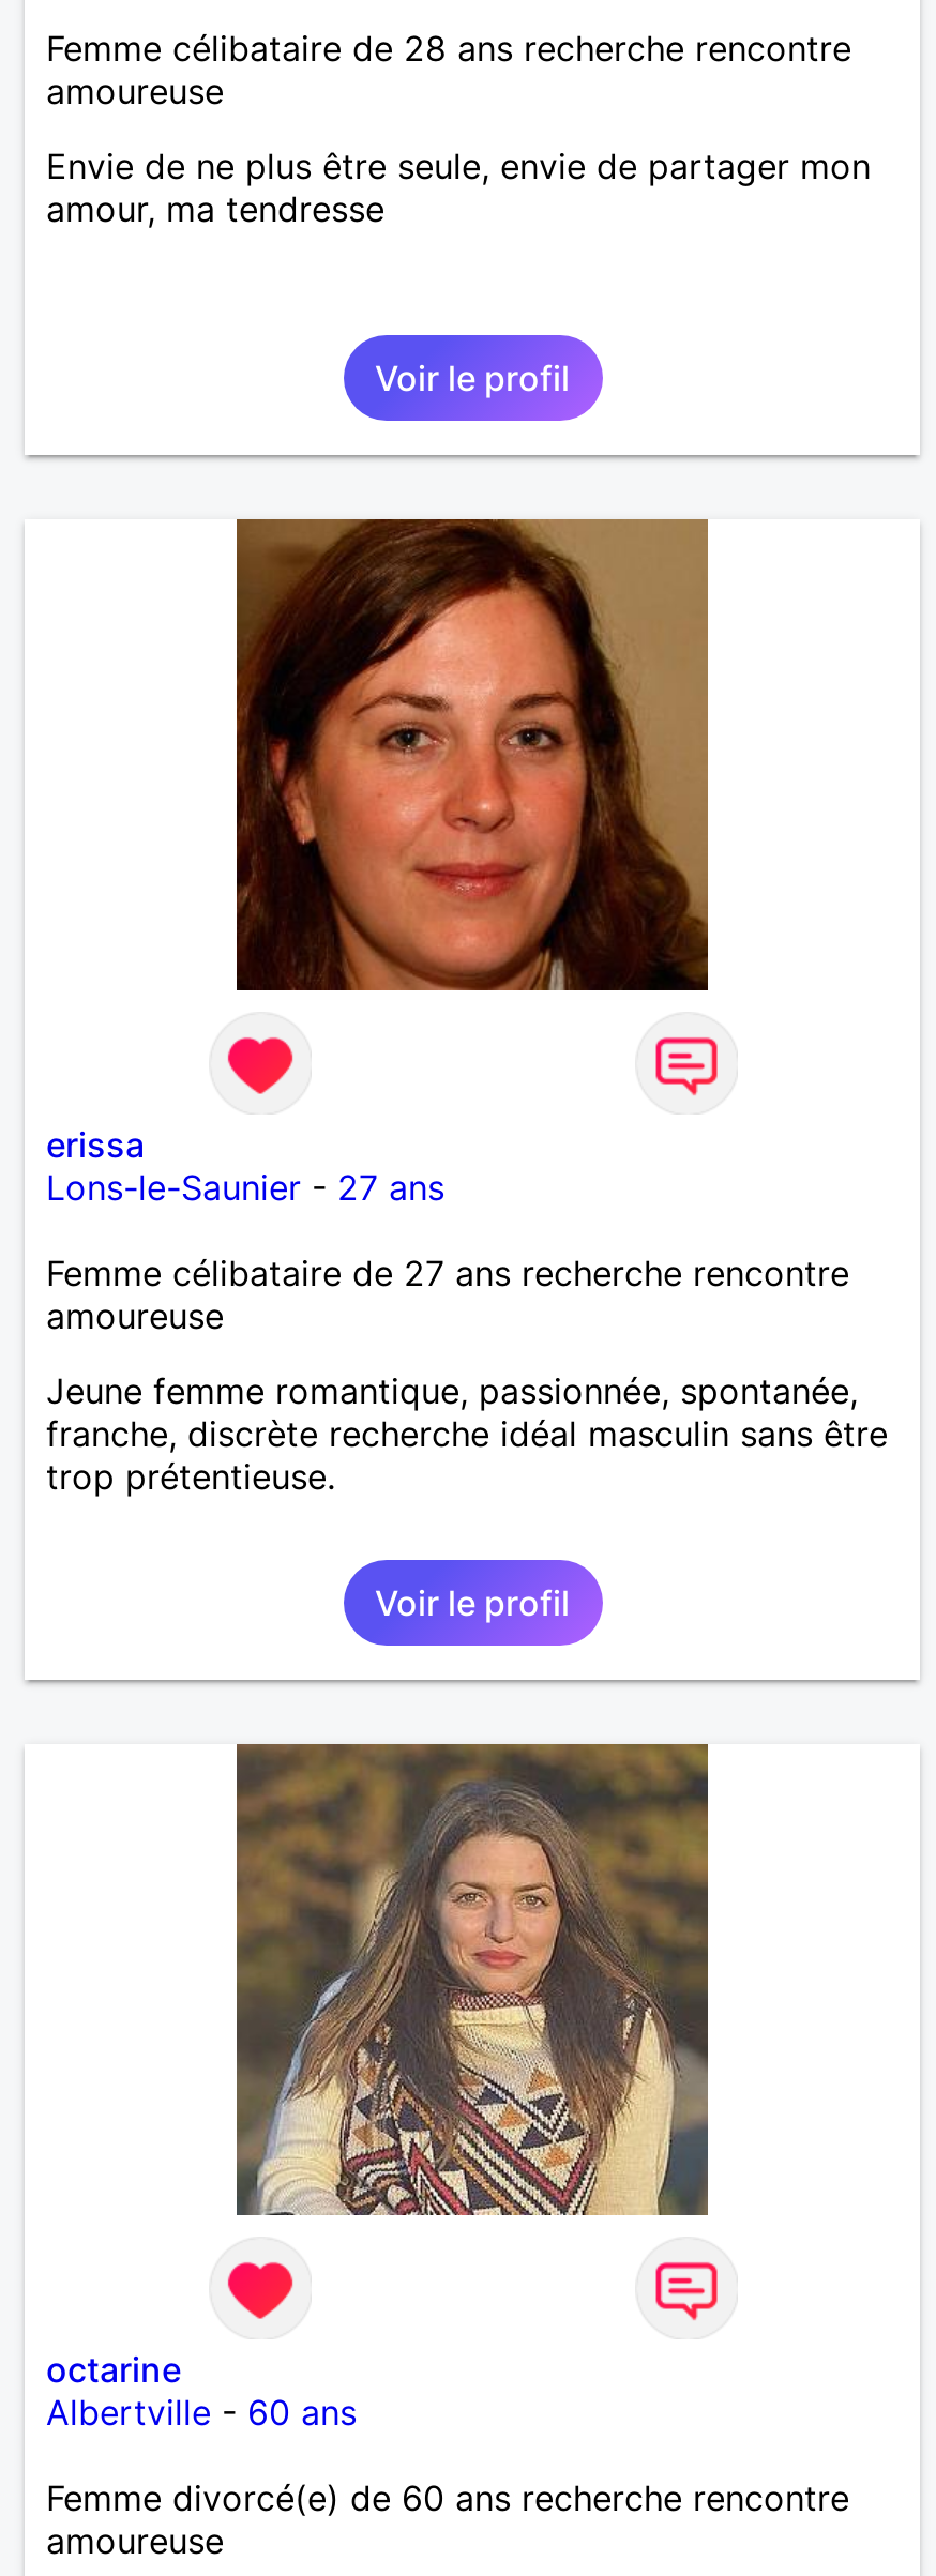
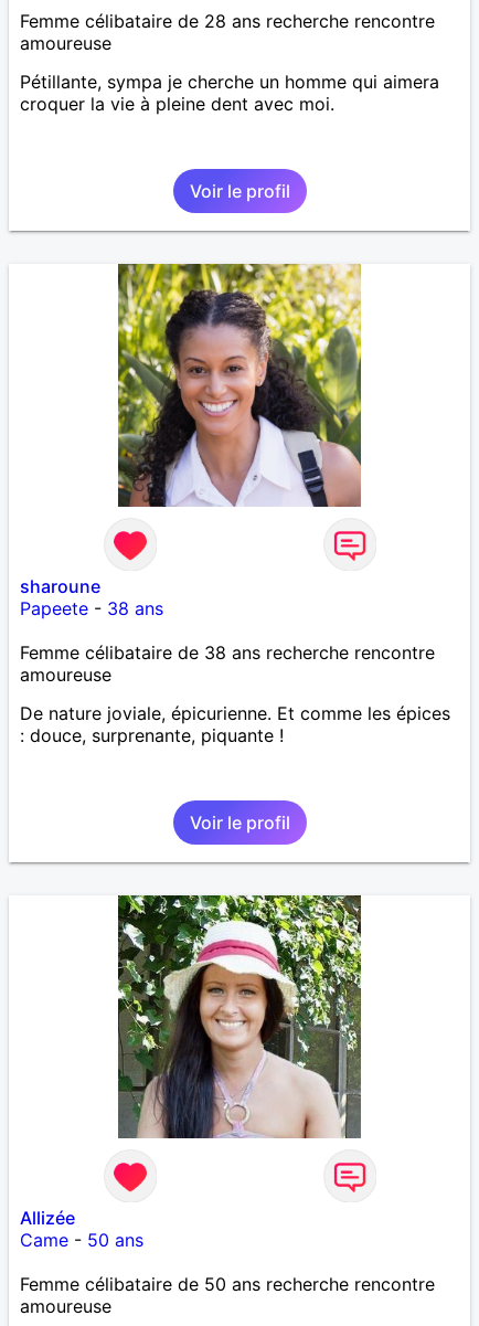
- Envie de ne plus être seule, envie de partager mon
- amour, ma tendresse
+ Pétillante, sympa je cherche un homme qui aimera
+ croquer la vie à pleine dent avec moi.

- [image]
+ [image]

- erissa
- Lons-le-Saunier - 27 ans
+ sharoune
+ Papeete - 38 ans

- Femme célibataire de 27 ans recherche rencontre
+ Femme célibataire de 38 ans recherche rencontre

- Jeune femme romantique, passionnée, spontanée,
- franche, discrète recherche idéal masculin sans être
- trop prétentieuse.
+ De nature joviale, épicurienne. Et comme les épices
+ : douce, surprenante, piquante !

- [image]
+ [image]

- octarine
- Albertville - 60 ans
+ Allizée
+ Came - 50 ans

- Femme divorcé(e) de 60 ans recherche rencontre
+ Femme célibataire de 50 ans recherche rencontre
